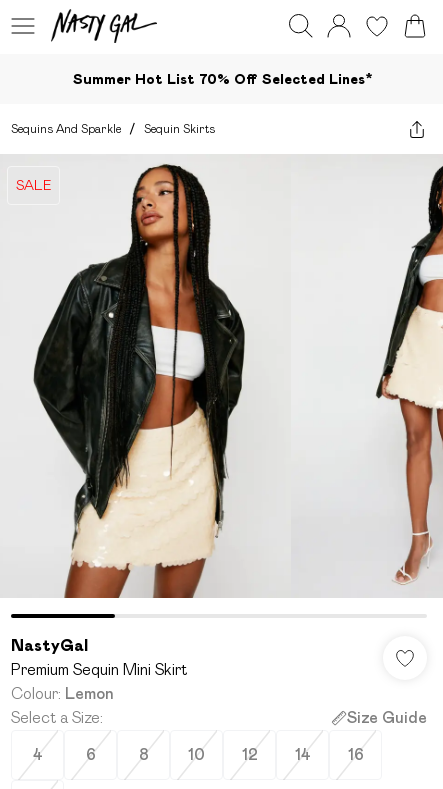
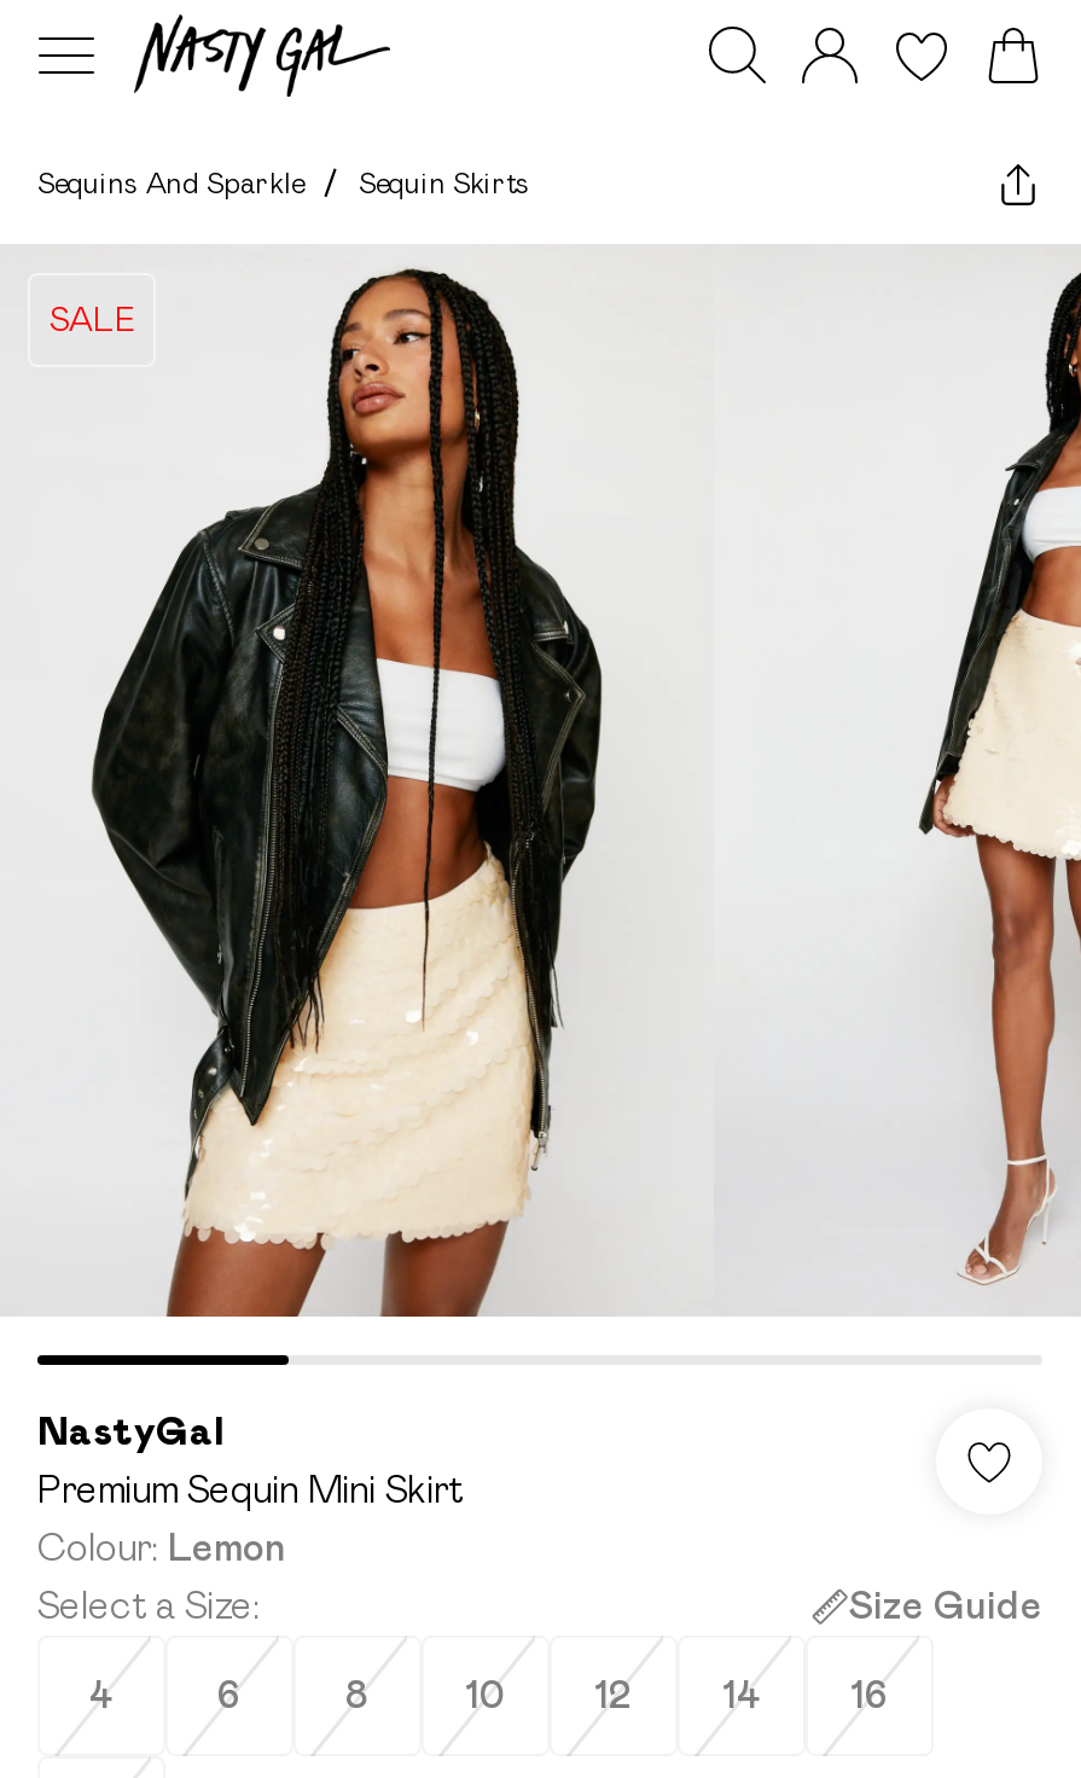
- Summer Hot List 70% Off Selected Lines*
